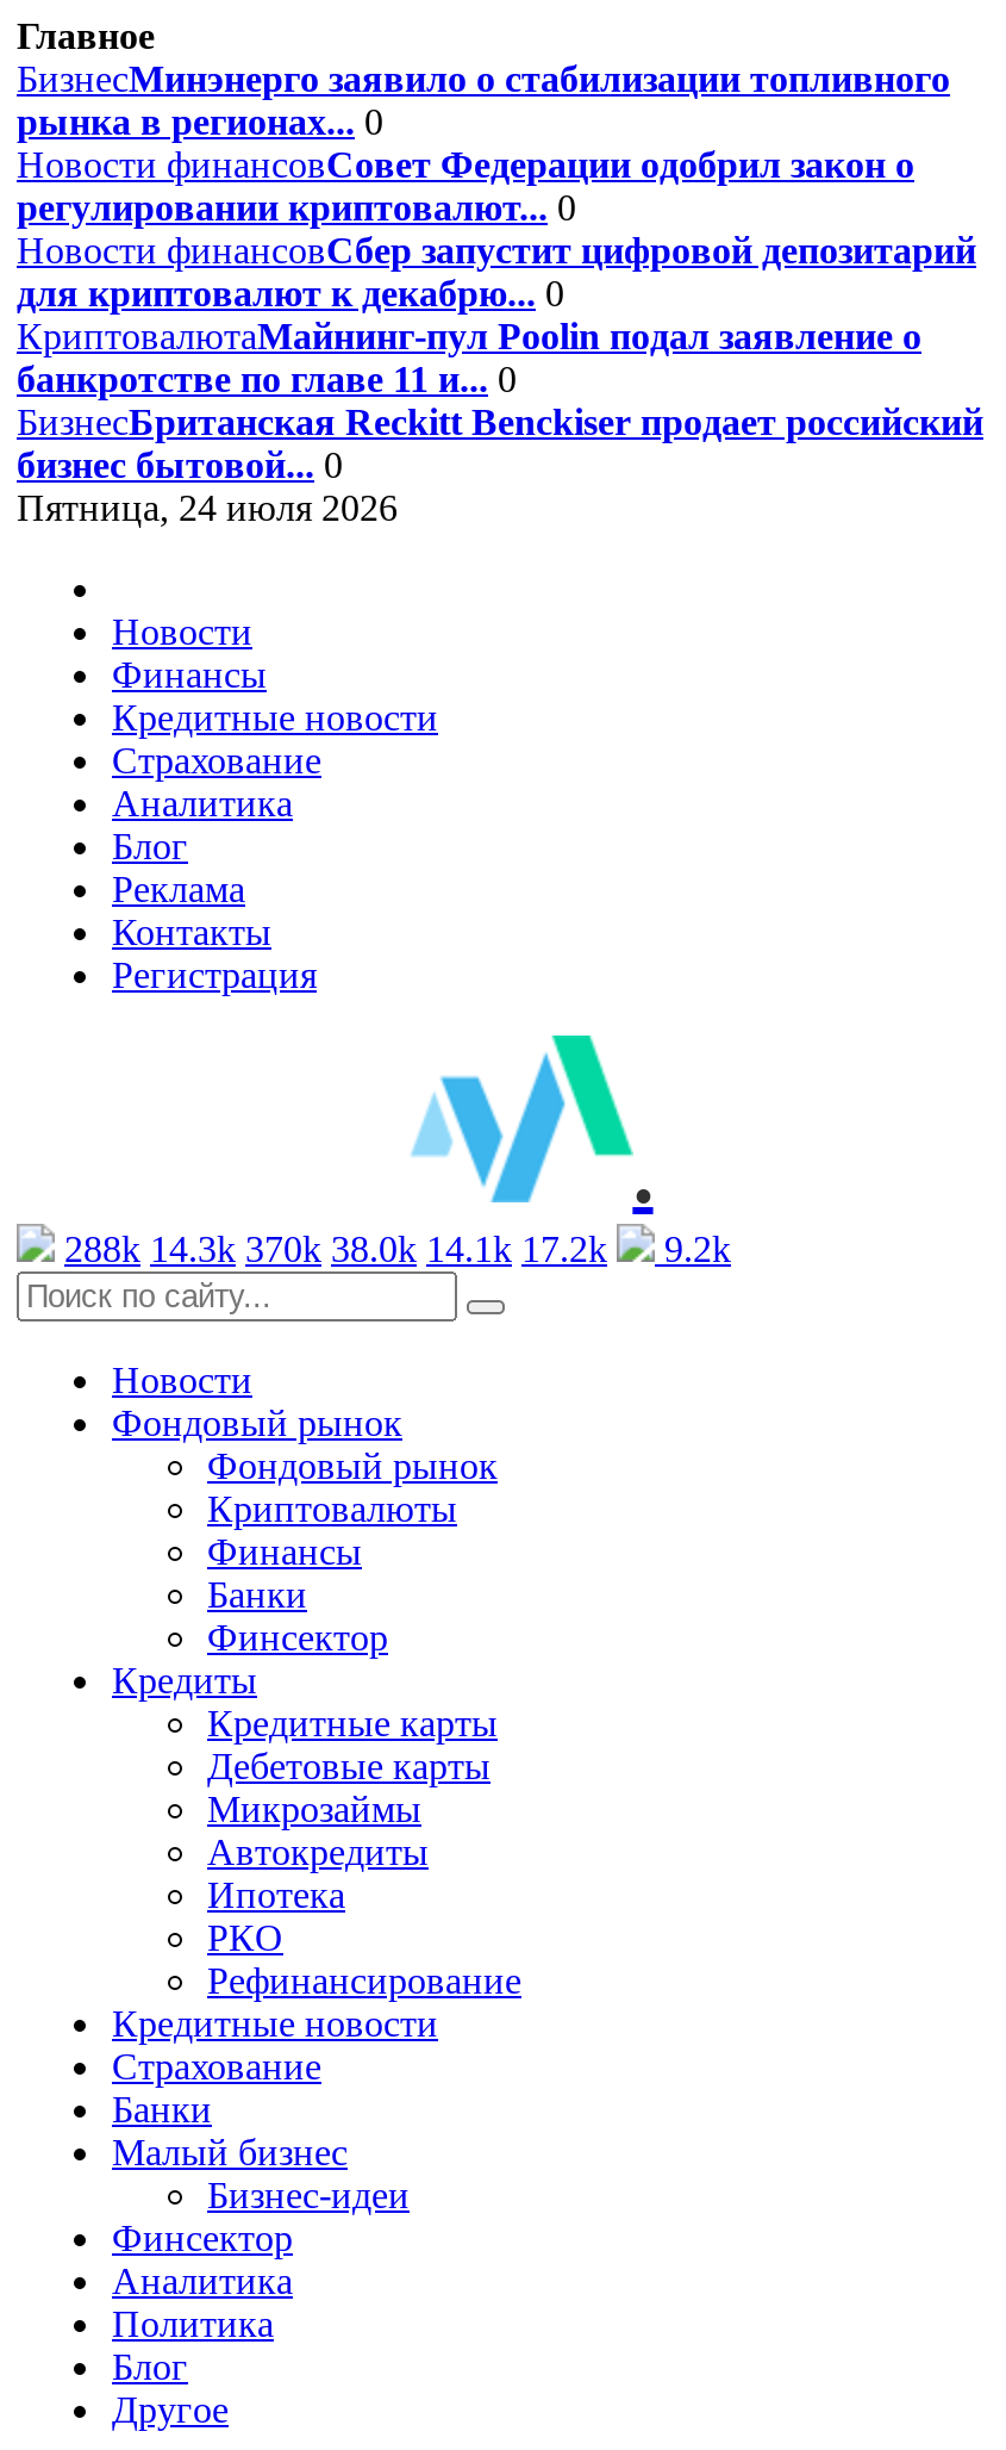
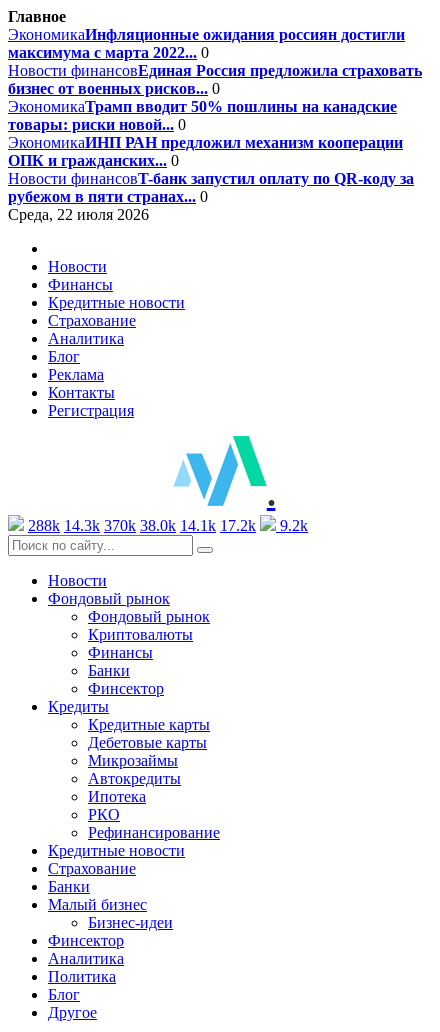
- БизнесМинэнерго заявило о стабилизации топливного
- рынка в регионах... 0
- Новости финансовСовет Федерации одобрил закон о
- регулировании криптовалют... 0
- Новости финансовСбер запустит цифровой депозитарий
- для криптовалют к декабрю... 0
- КриптовалютаМайнинг-пул Poolin подал заявление о
- банкротстве по главе 11 и... 0
- БизнесБританская Reckitt Benckiser продает российский
- бизнес бытовой... 0
- Пятница, 24 июля 2026
+ ЭкономикаИнфляционные ожидания россиян достигли
+ максимума с марта 2022... 0
+ Новости финансовЕдиная Россия предложила страховать
+ бизнес от военных рисков... 0
+ ЭкономикаТрамп вводит 50% пошлины на канадские
+ товары: риски новой... 0
+ ЭкономикаИНП РАН предложил механизм кооперации
+ ОПК и гражданских... 0
+ Новости финансовT-банк запустил оплату по QR-коду за
+ рубежом в пяти странах... 0
+ Среда, 22 июля 2026
